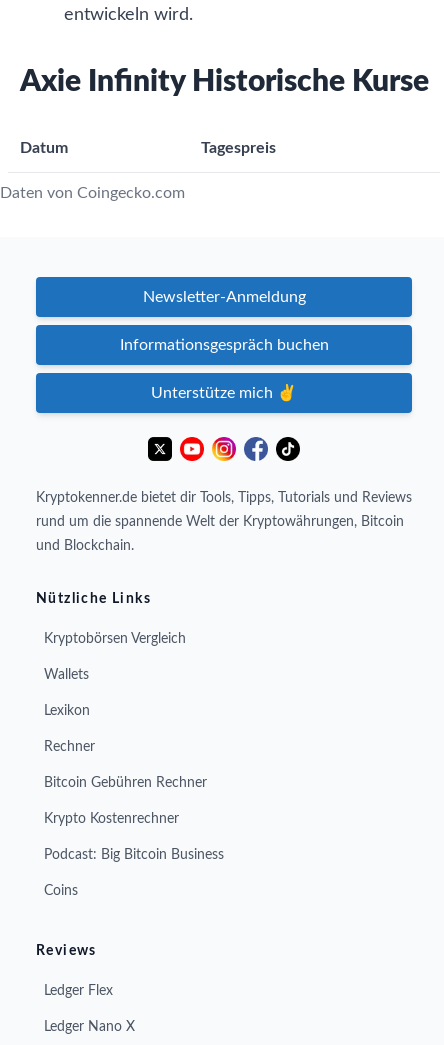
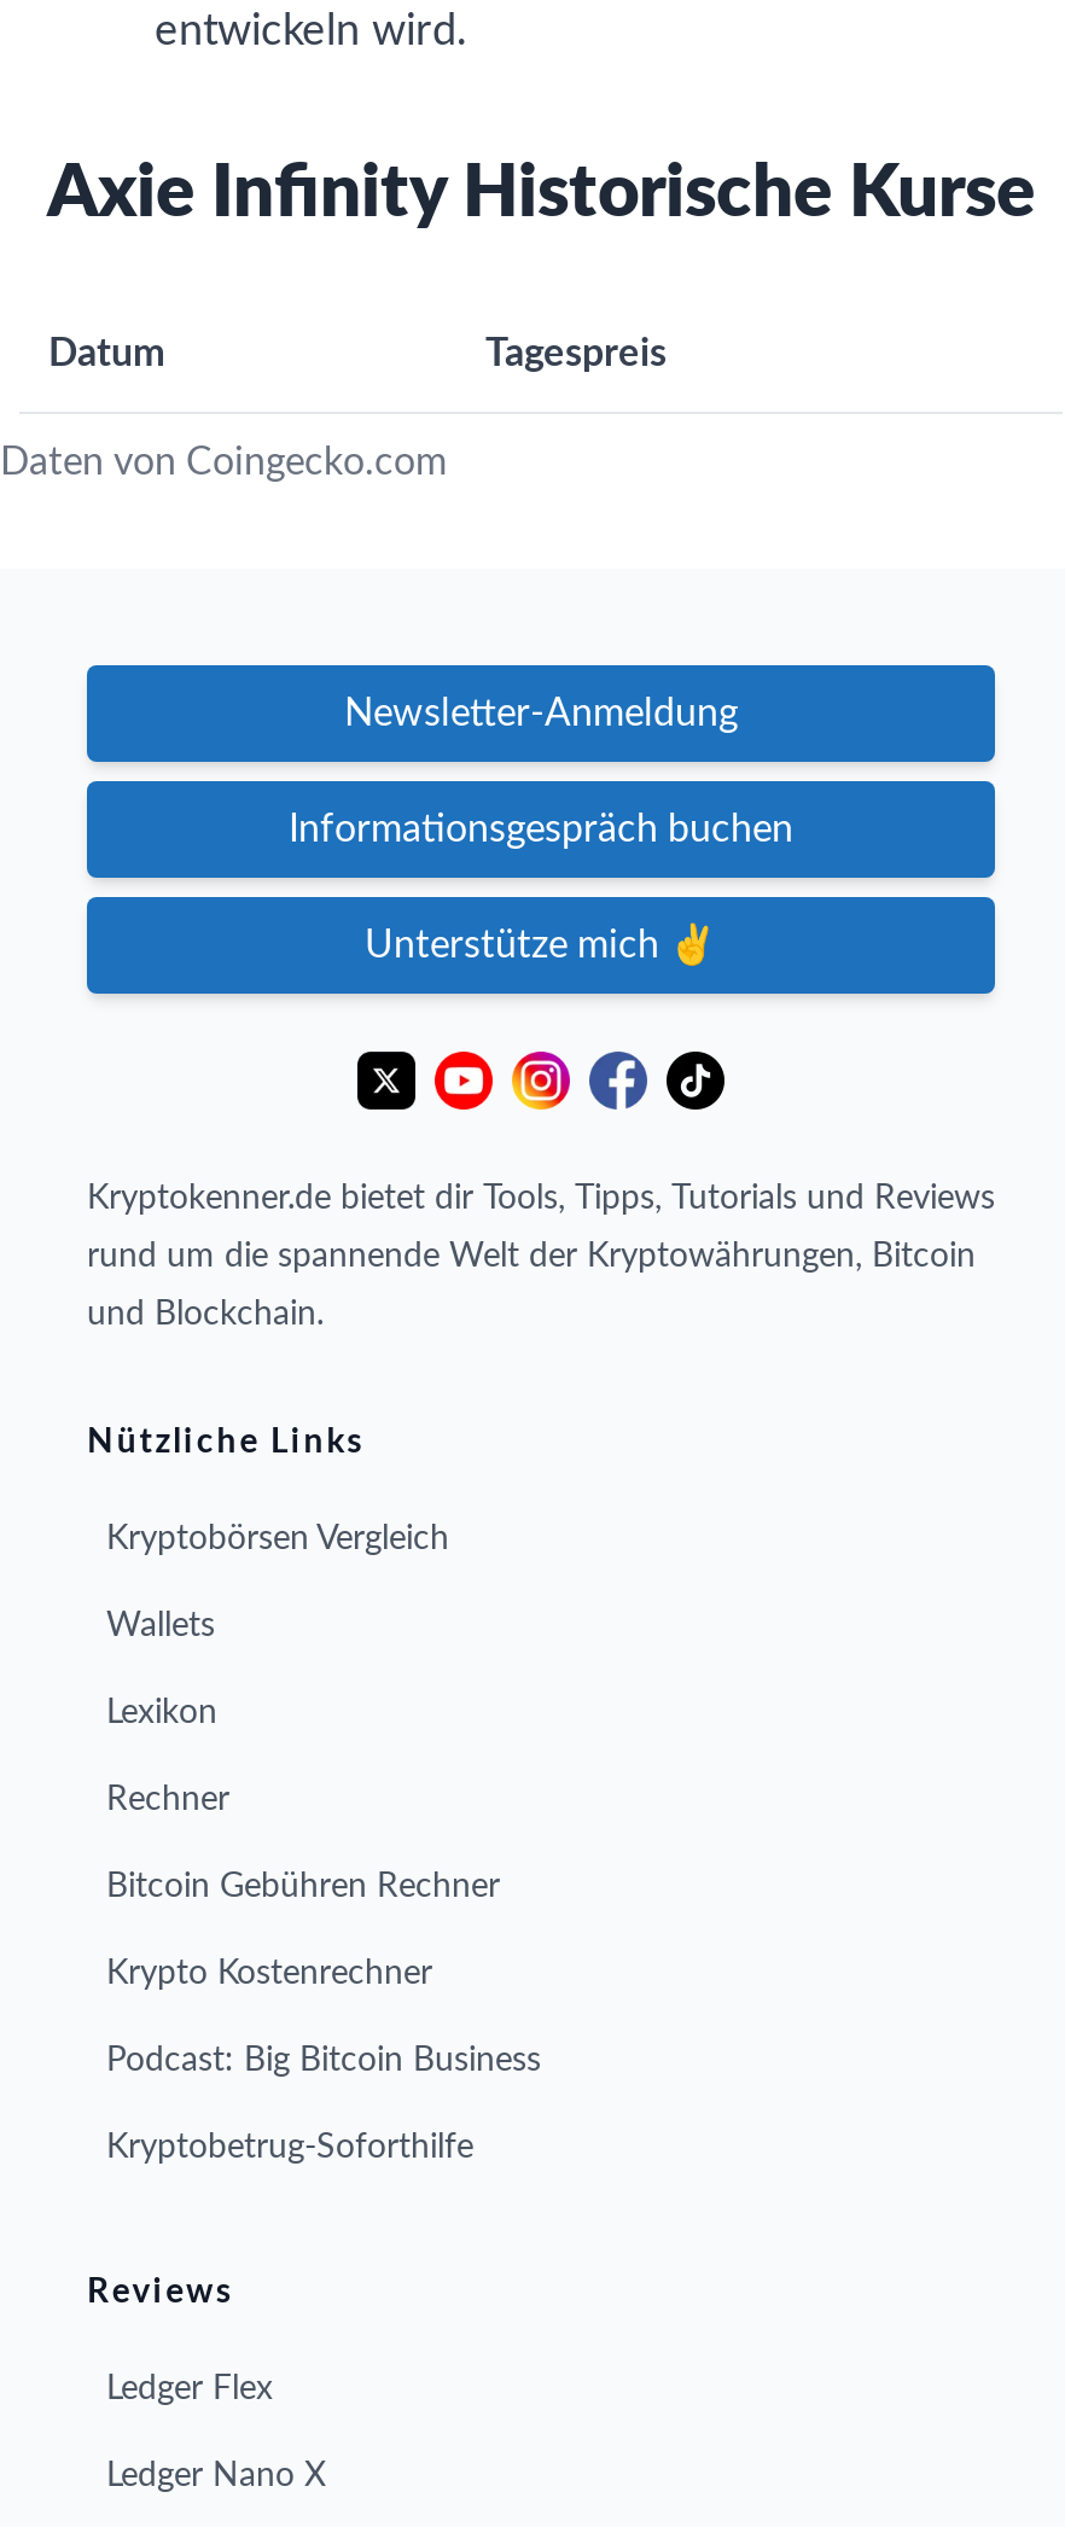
- Coins
+ Kryptobetrug-Soforthilfe
